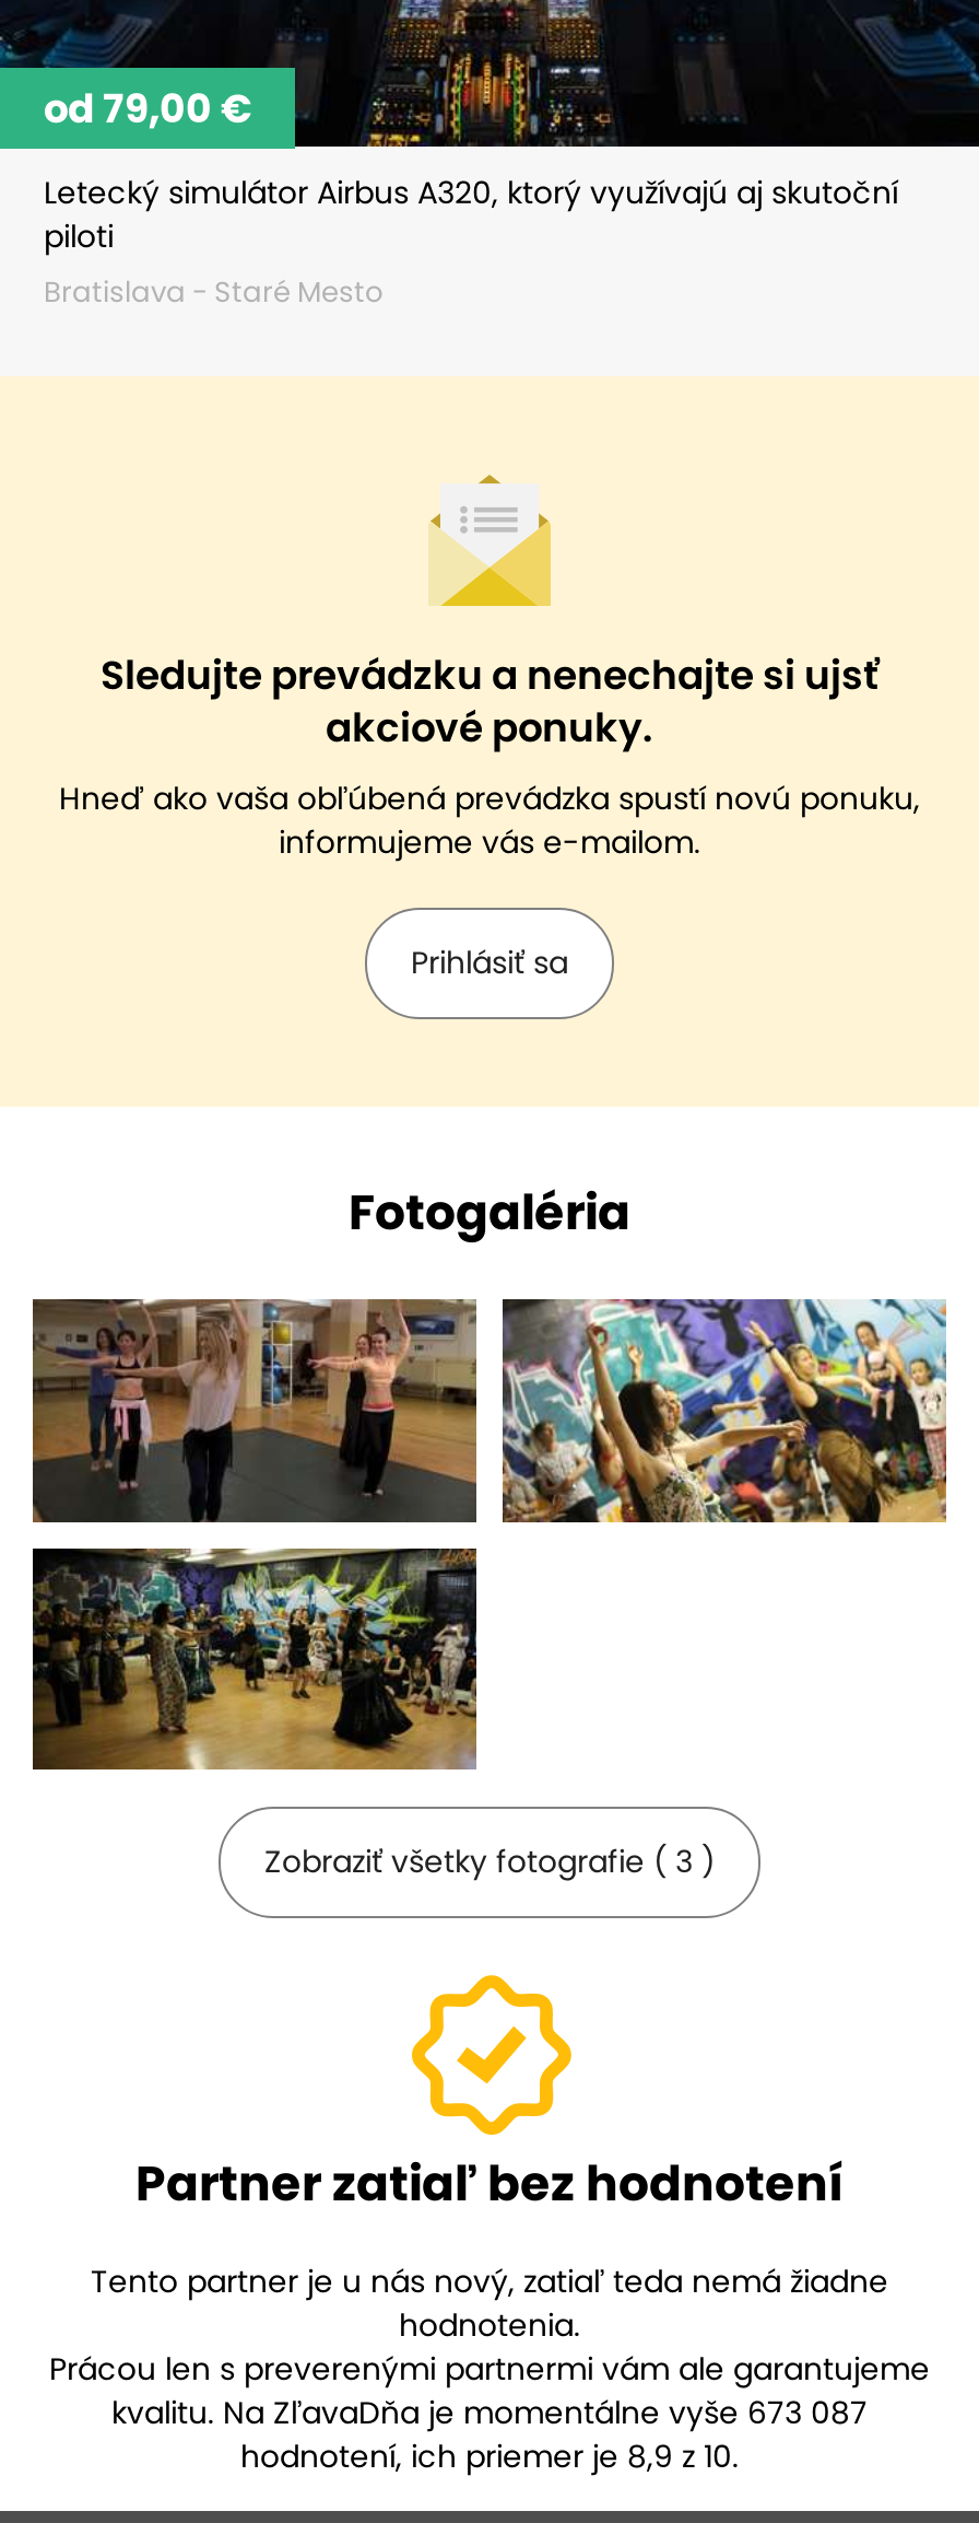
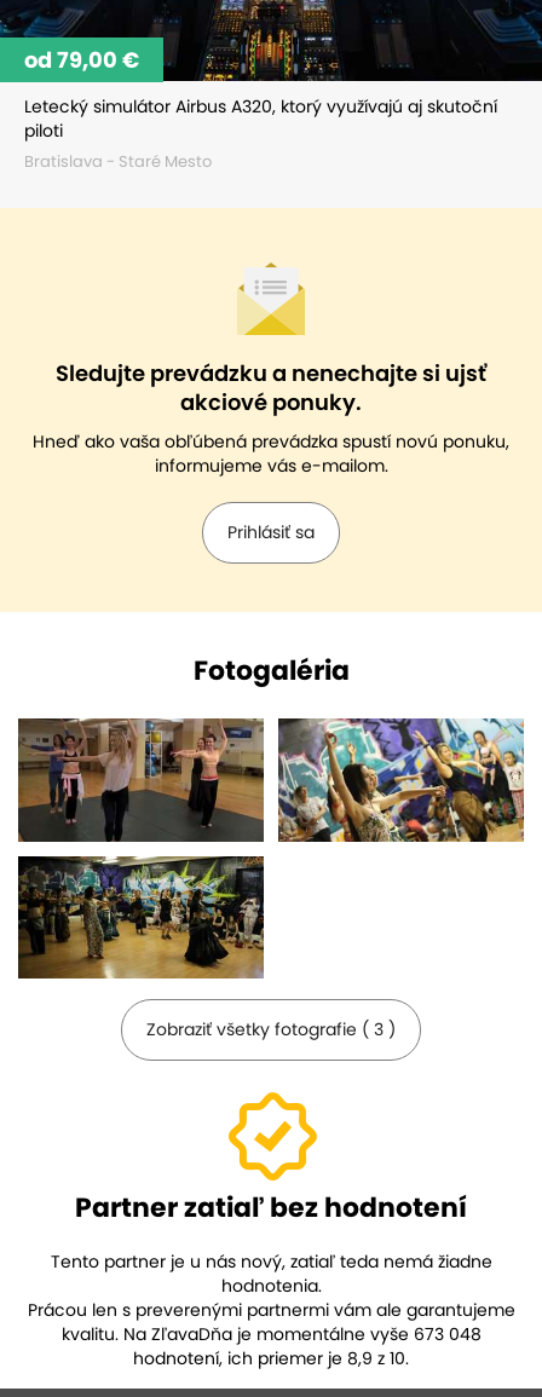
- kvalitu. Na ZľavaDňa je momentálne vyše 673 087
+ kvalitu. Na ZľavaDňa je momentálne vyše 673 048
